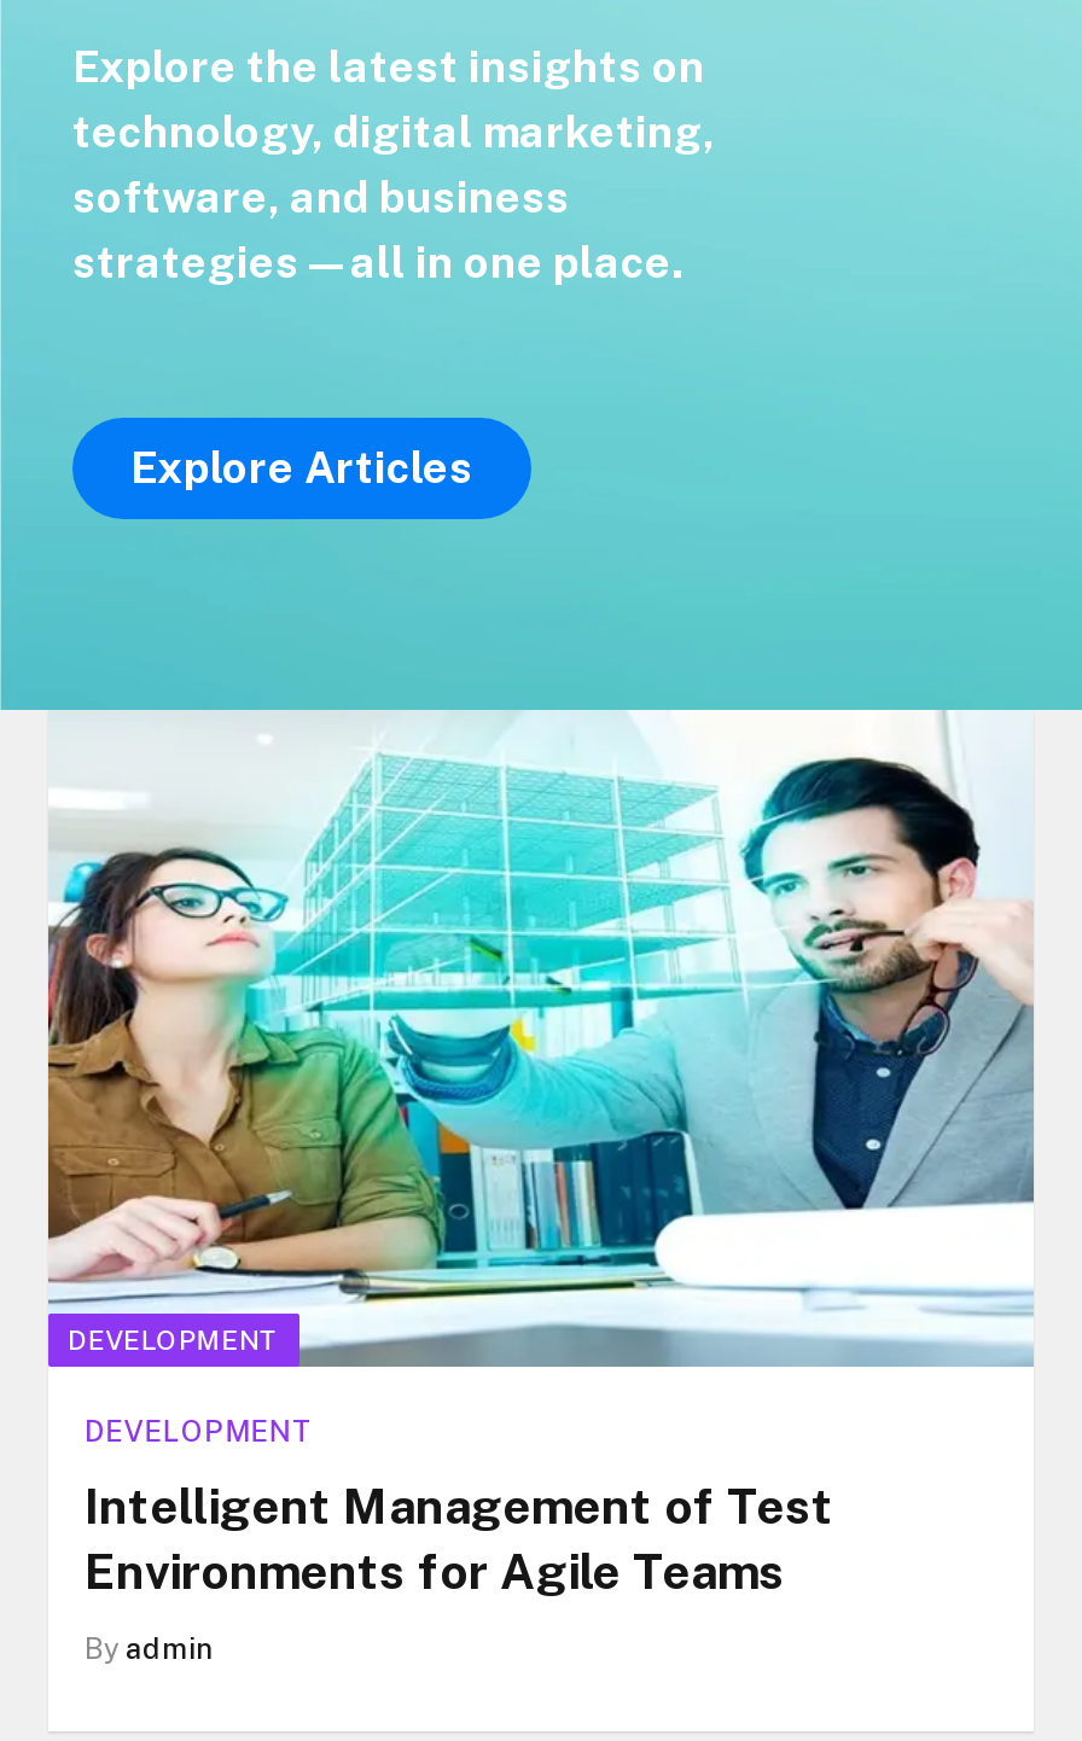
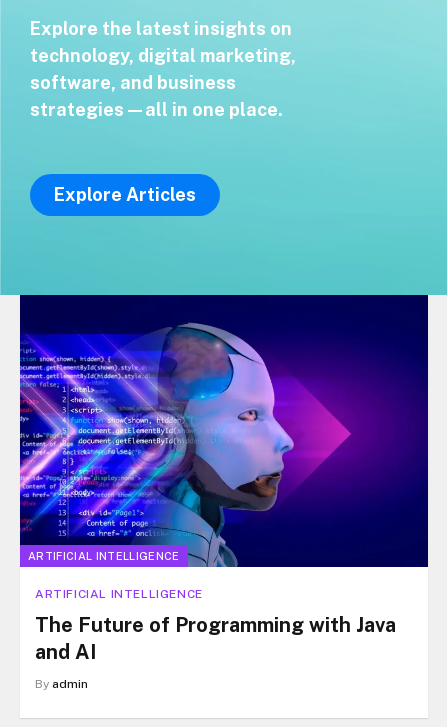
- [image]
- DEVELOPMENT
+ [image]
+ ARTIFICIAL INTELLIGENCE

- DEVELOPMENT
+ ARTIFICIAL INTELLIGENCE

- Intelligent Management of Test
- Environments for Agile Teams
+ The Future of Programming with Java
+ and AI
